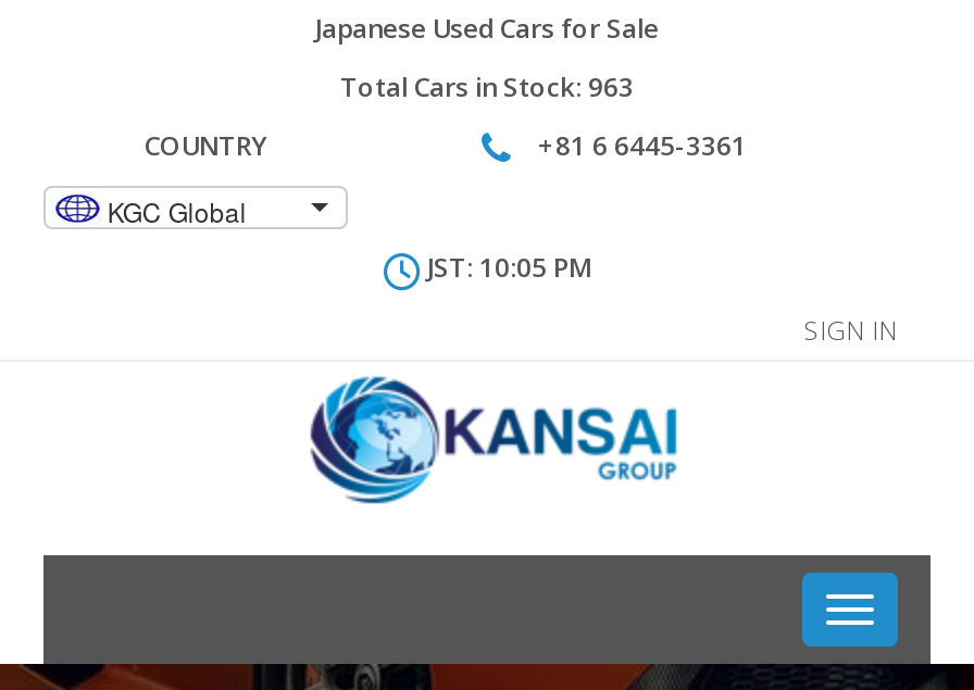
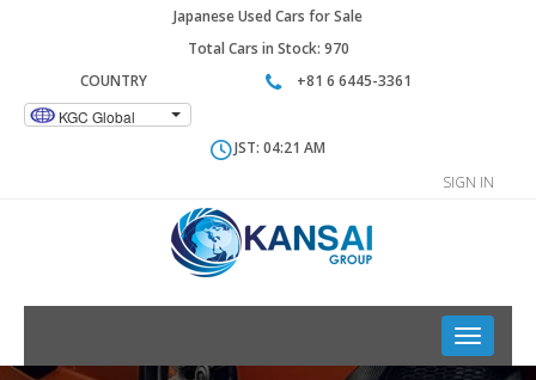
- Total Cars in Stock: 963
+ Total Cars in Stock: 970

- JST: 10:05 PM
+ JST: 04:21 AM
